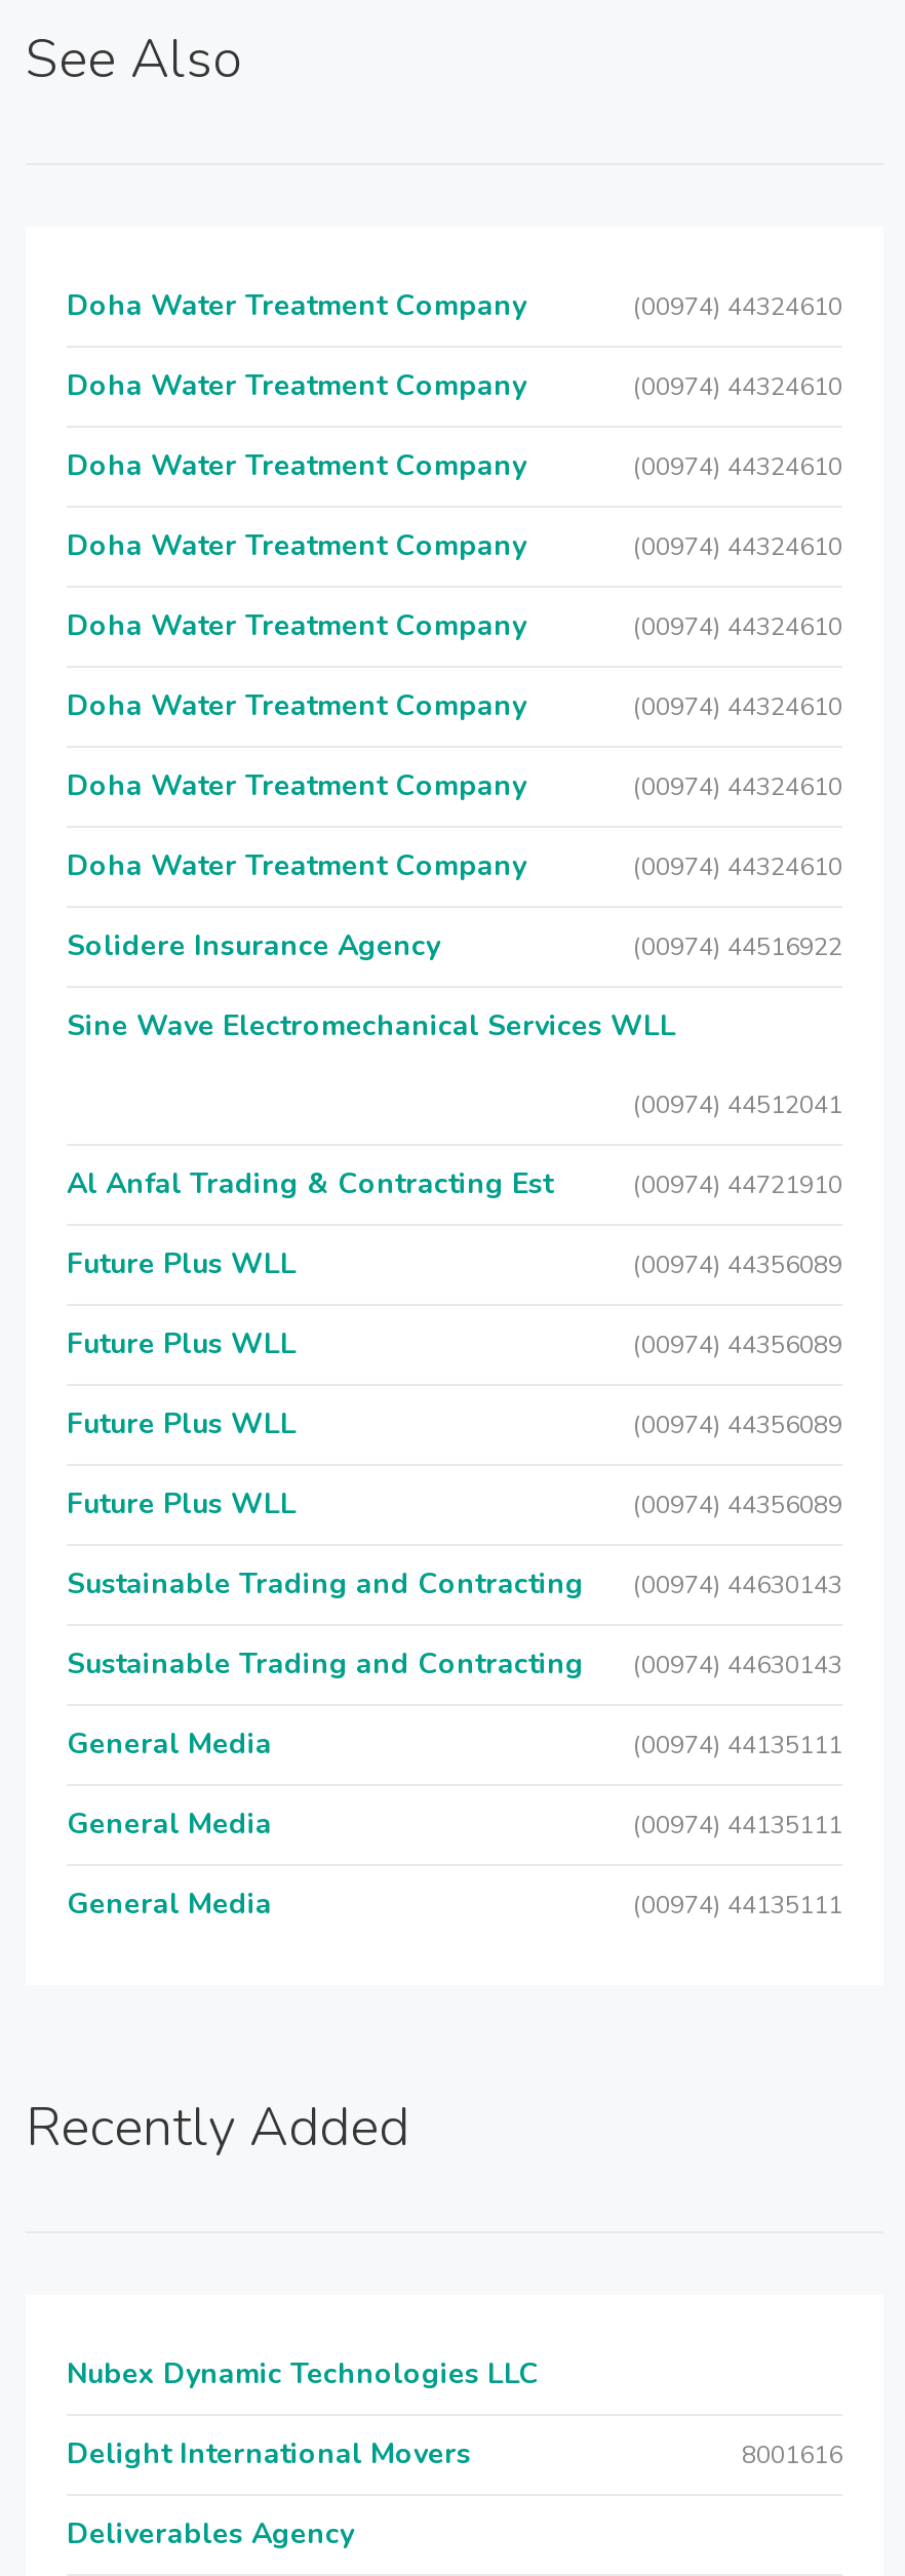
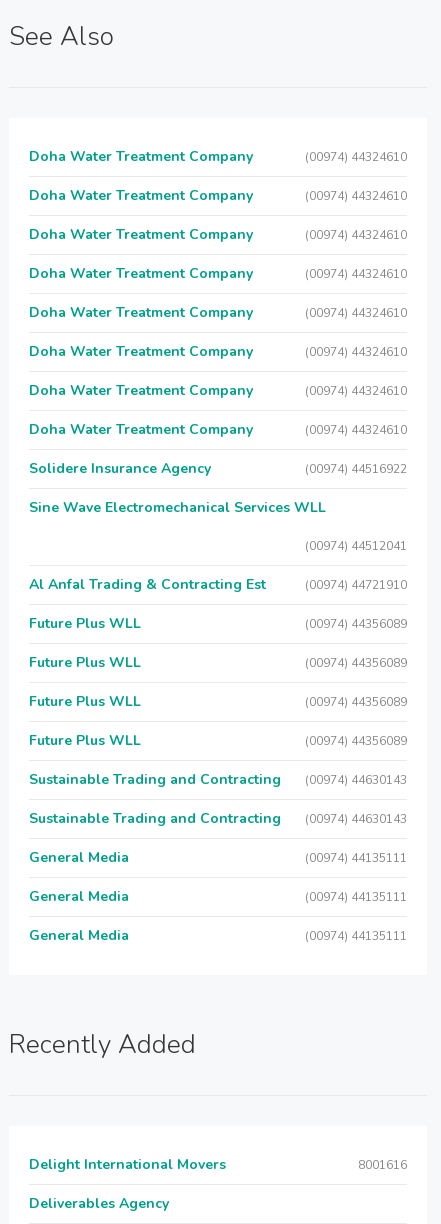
- Nubex Dynamic Technologies LLC
